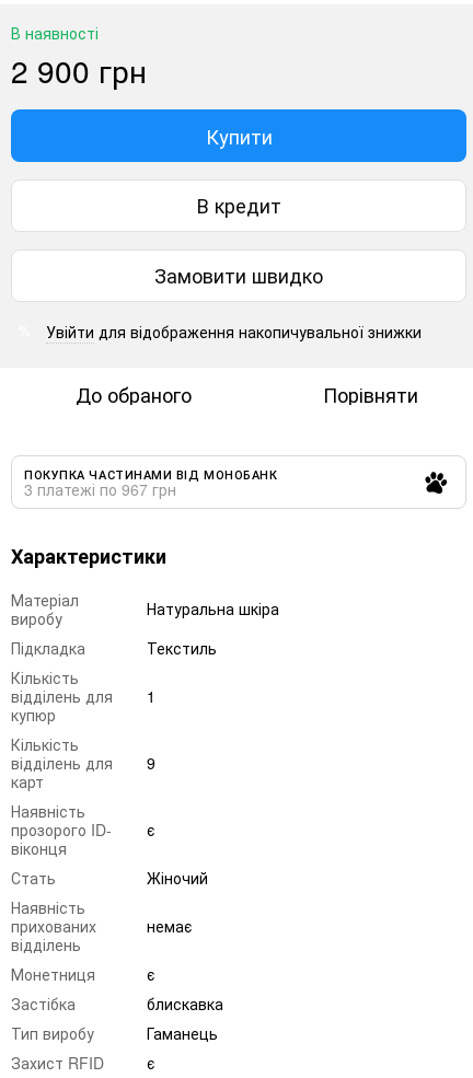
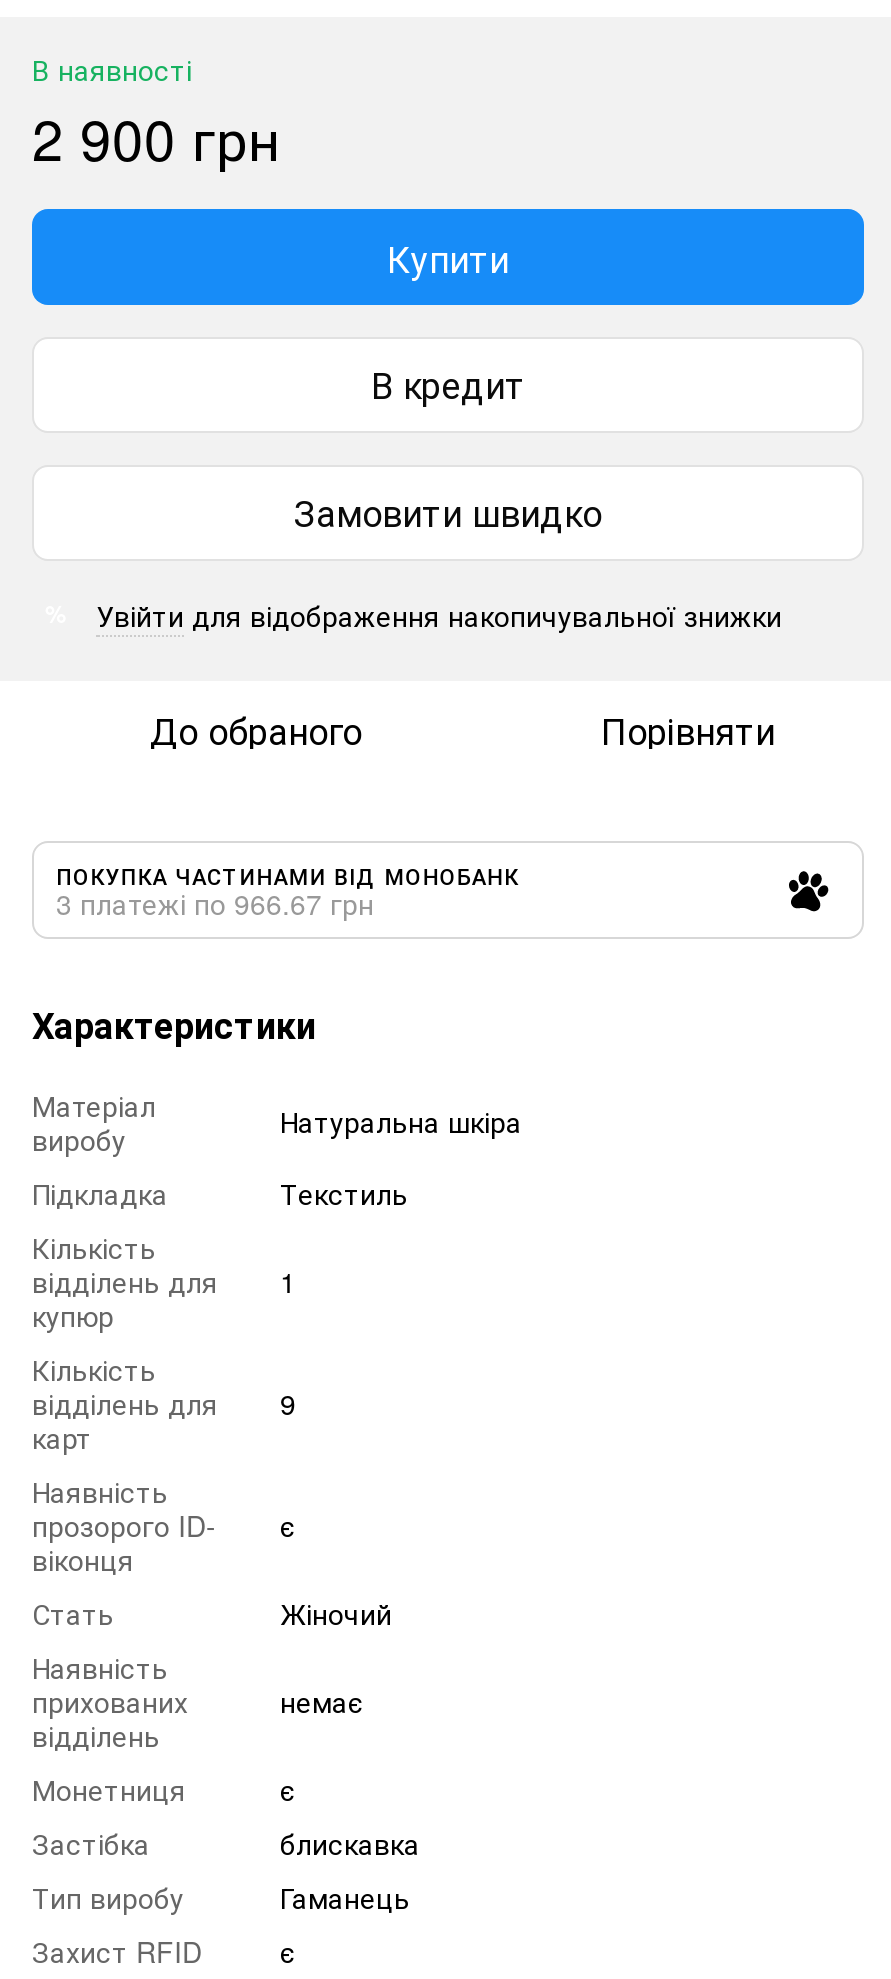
- 3 платежі по 967 грн
+ 3 платежі по 966.67 грн
